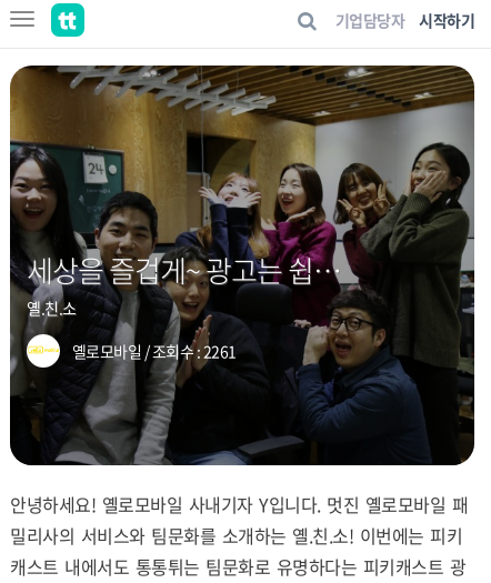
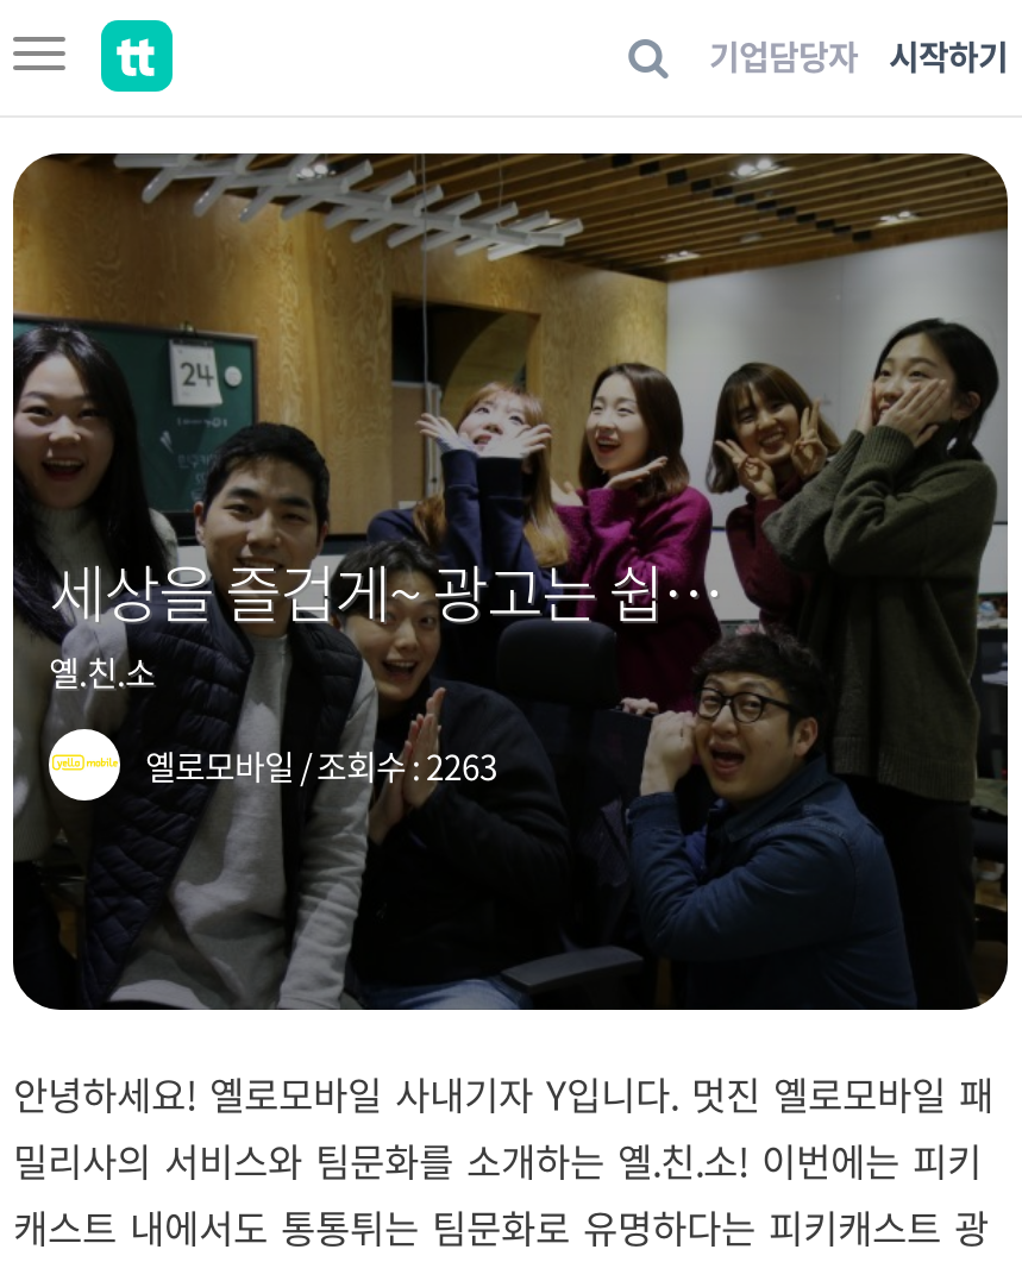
- 옐로모바일 / 조회수 : 2261
+ 옐로모바일 / 조회수 : 2263
